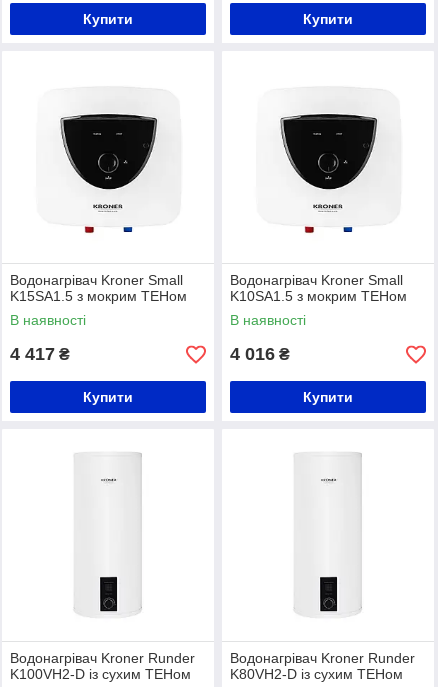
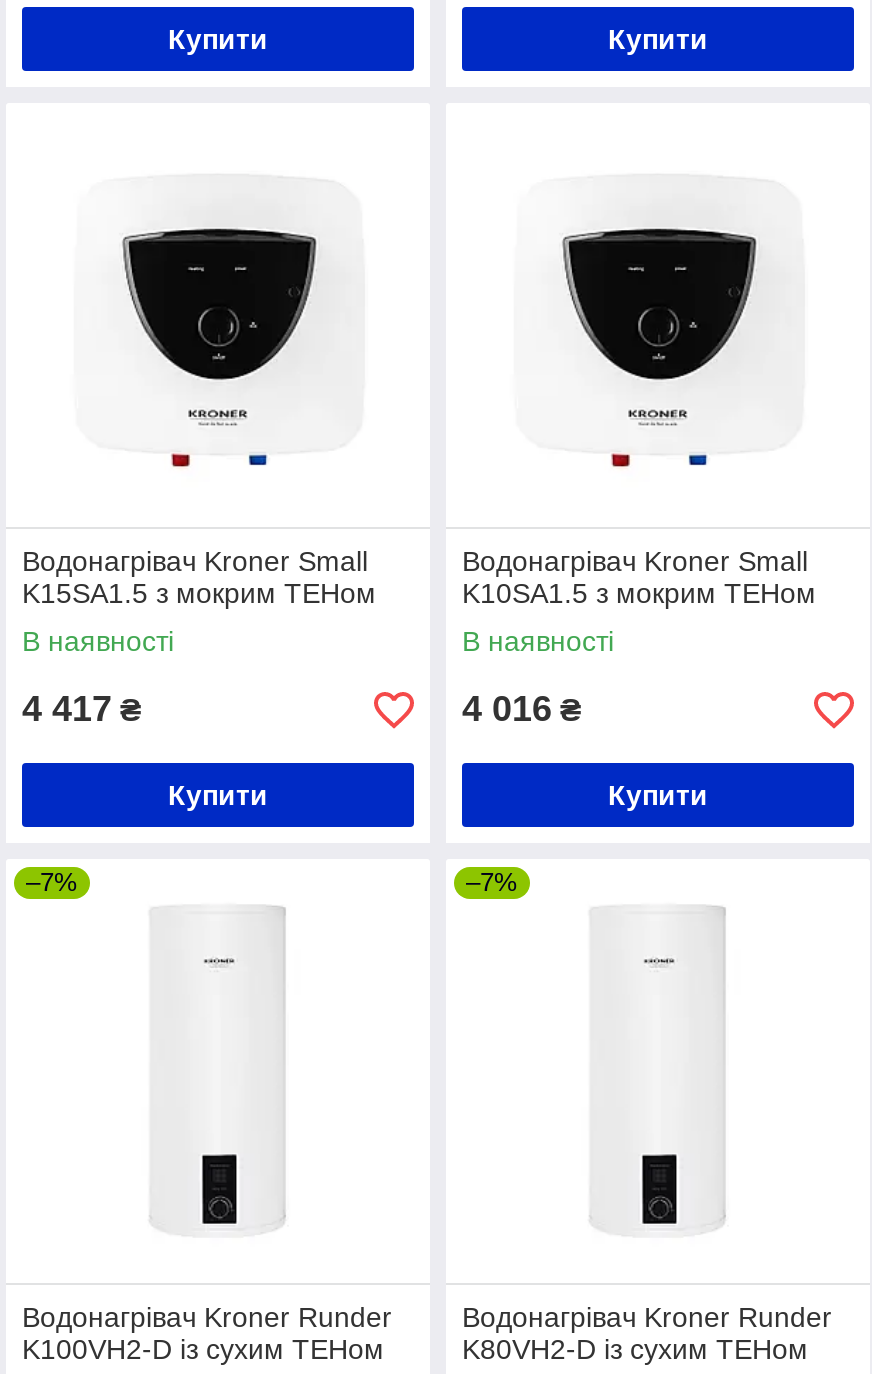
+ –7%

+ –7%
